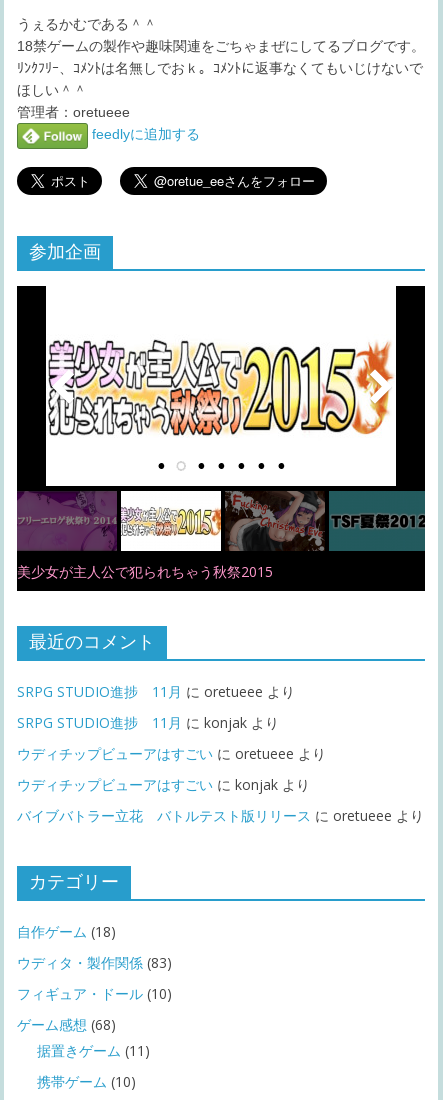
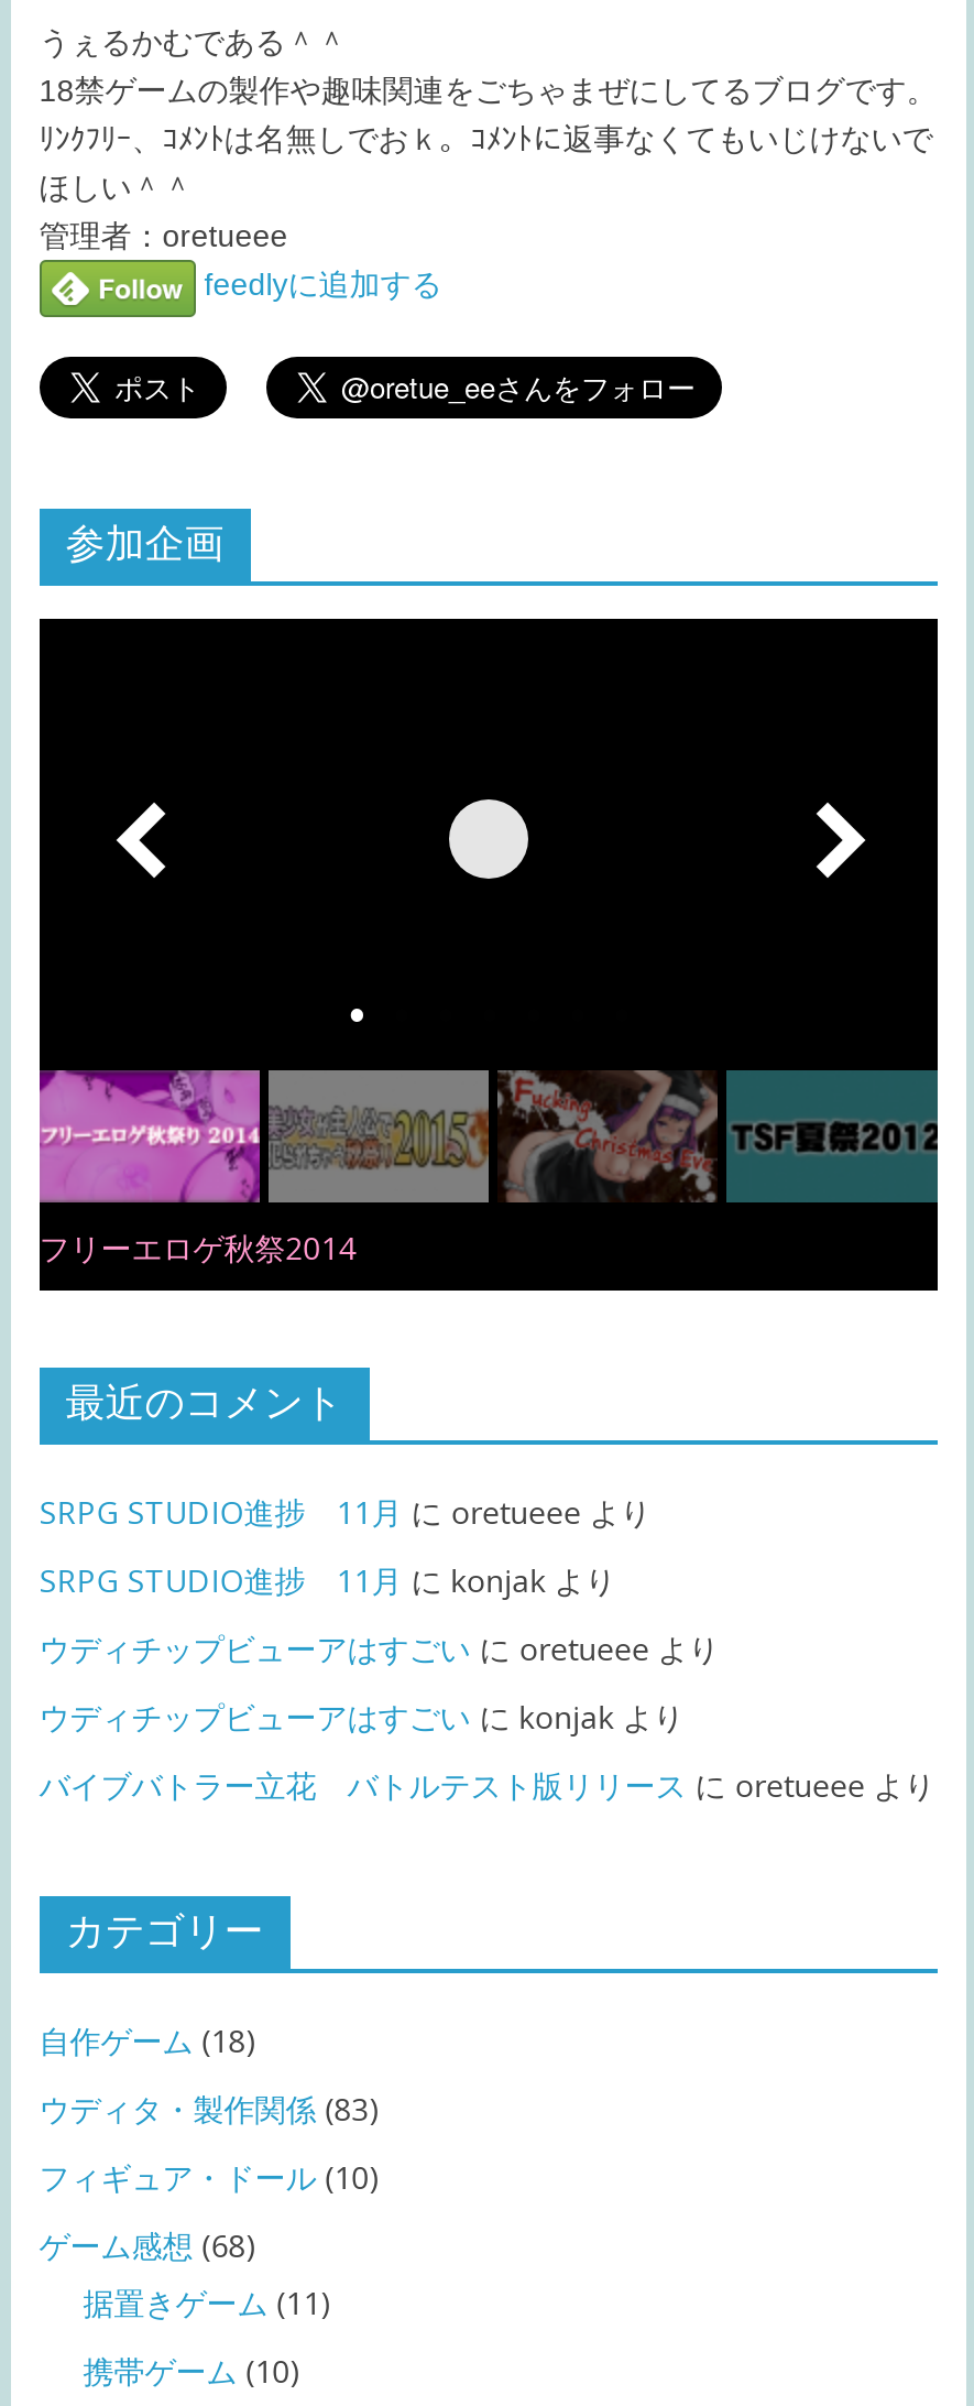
- [image]
- 美少女が主人公で犯られちゃう秋祭2015
+ [image]
+ フリーエロゲ秋祭2014
